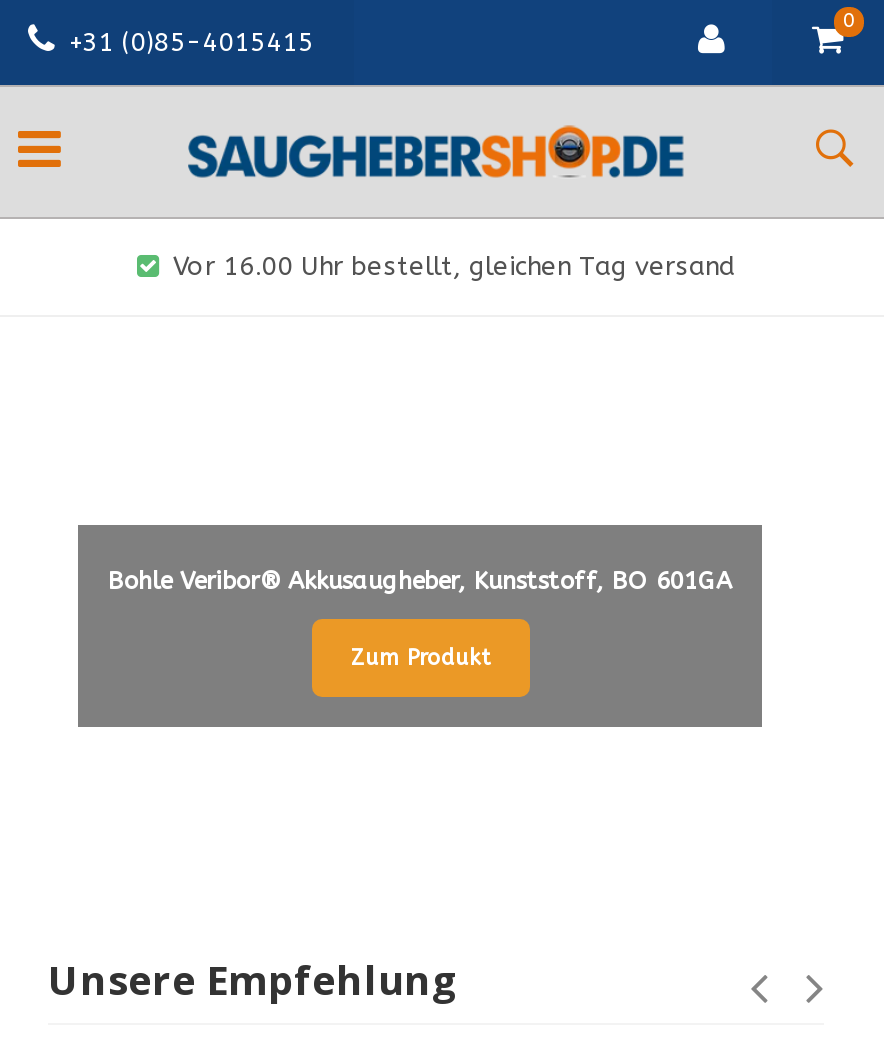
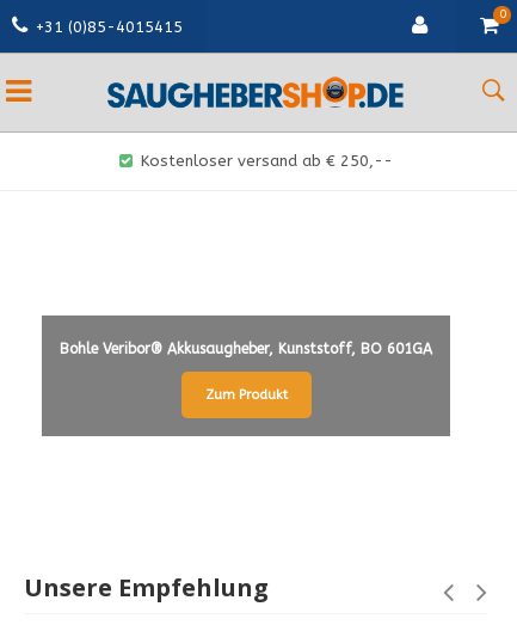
- Vor 16.00 Uhr bestellt, gleichen Tag versand
+ Kostenloser versand ab € 250,--
